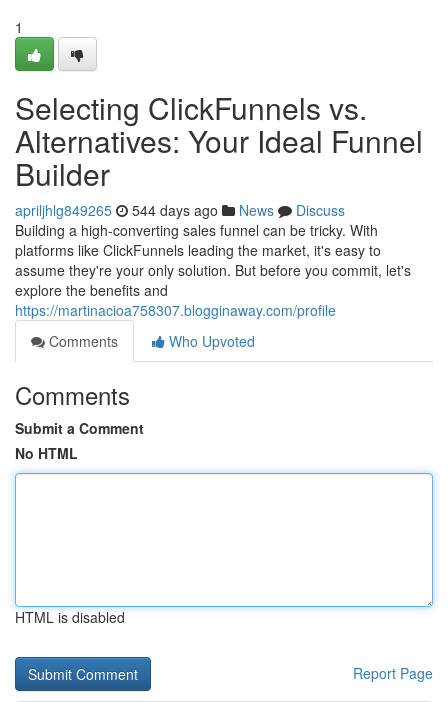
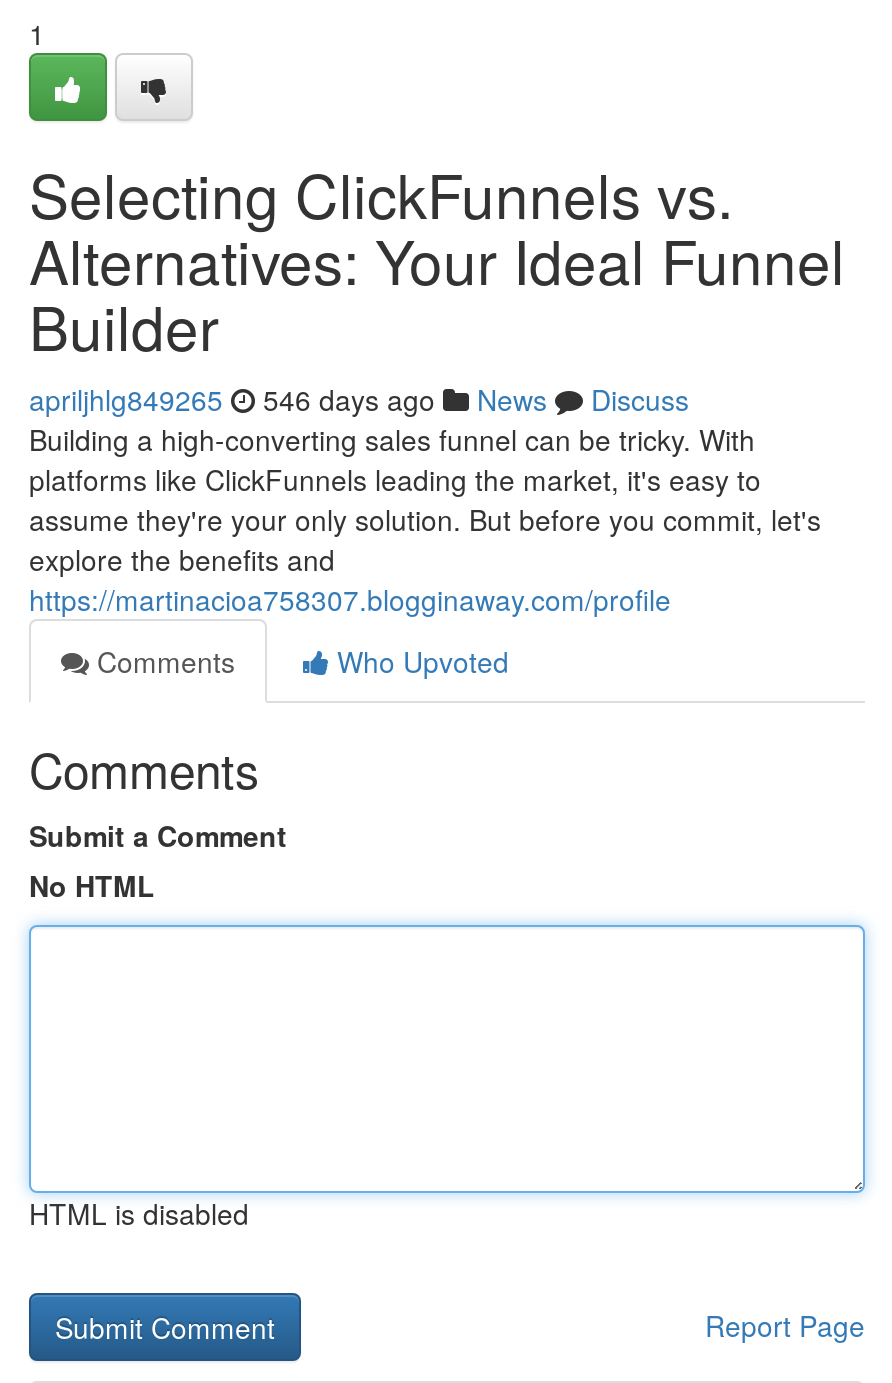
- apriljhlg849265 544 days ago News Discuss
+ apriljhlg849265 546 days ago News Discuss
